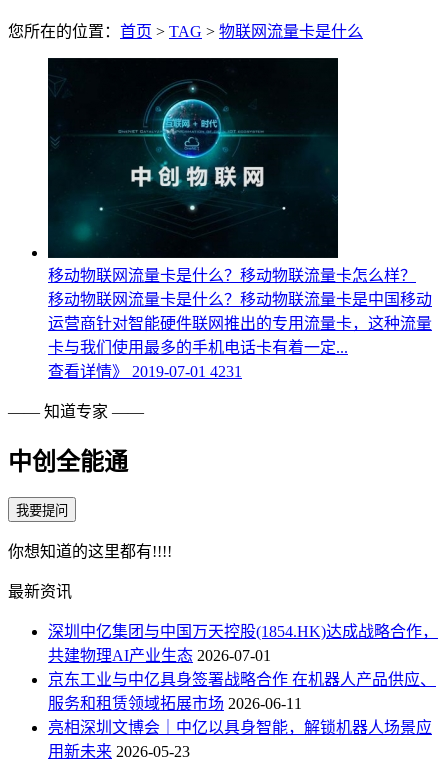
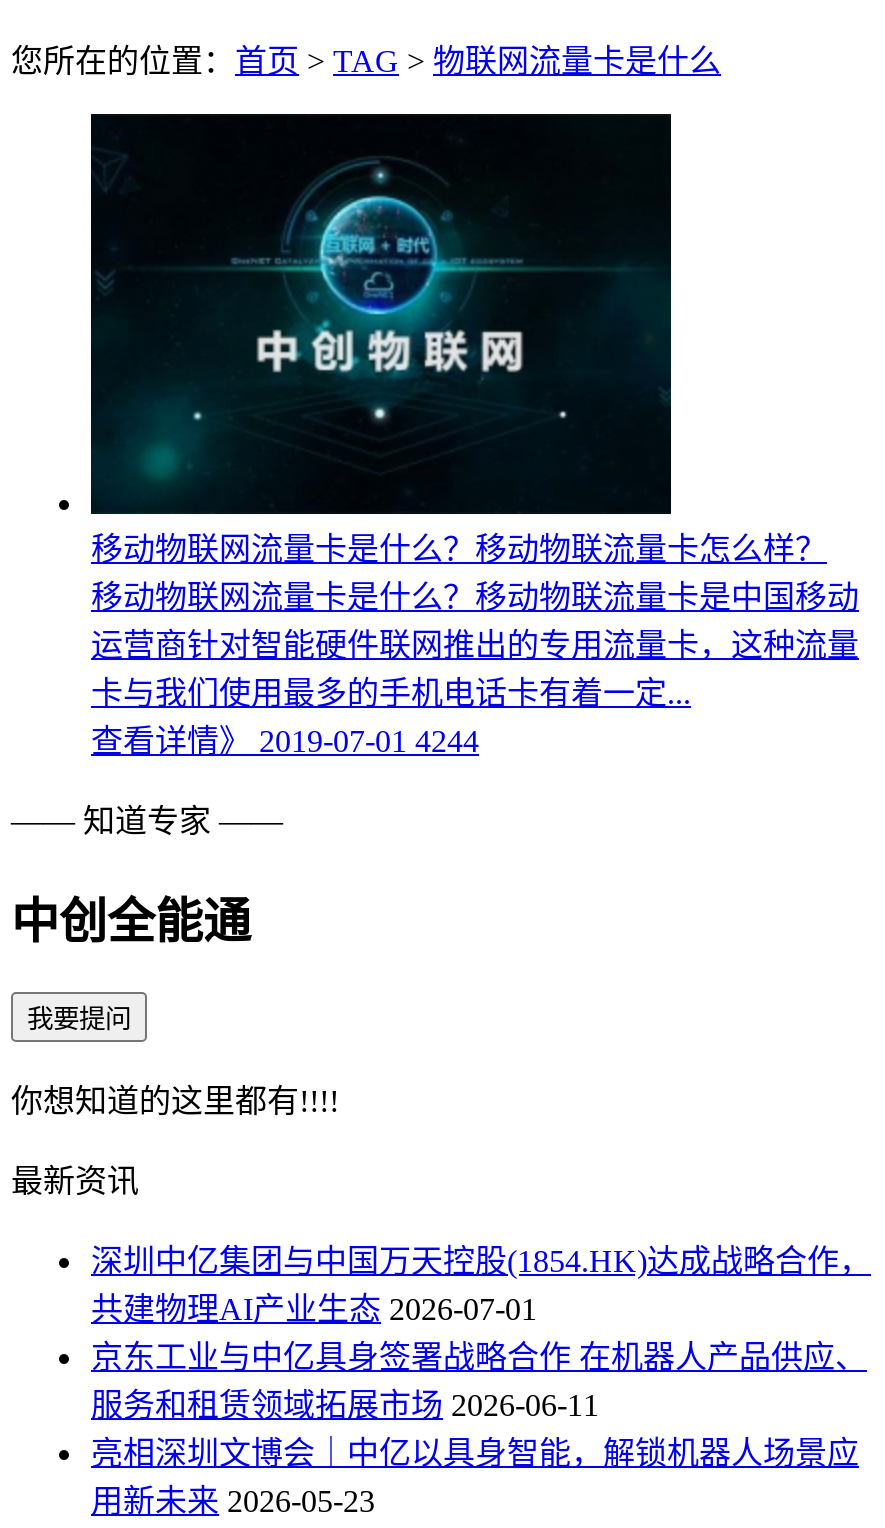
- 查看详情》 2019-07-01 4231
+ 查看详情》 2019-07-01 4244
